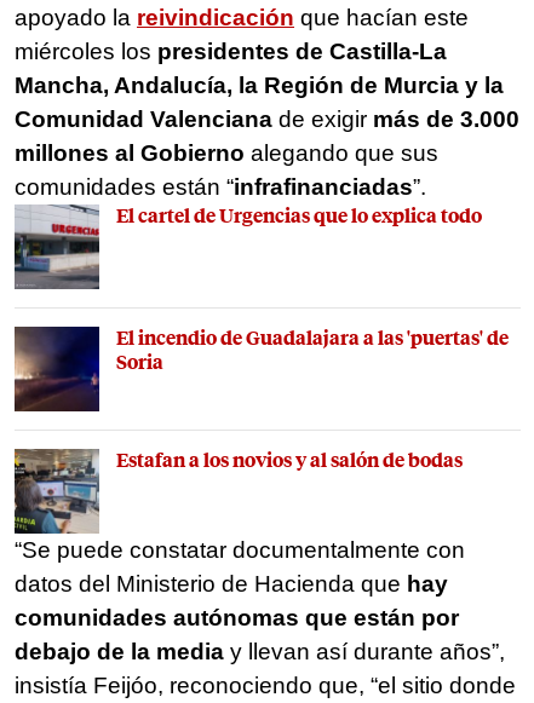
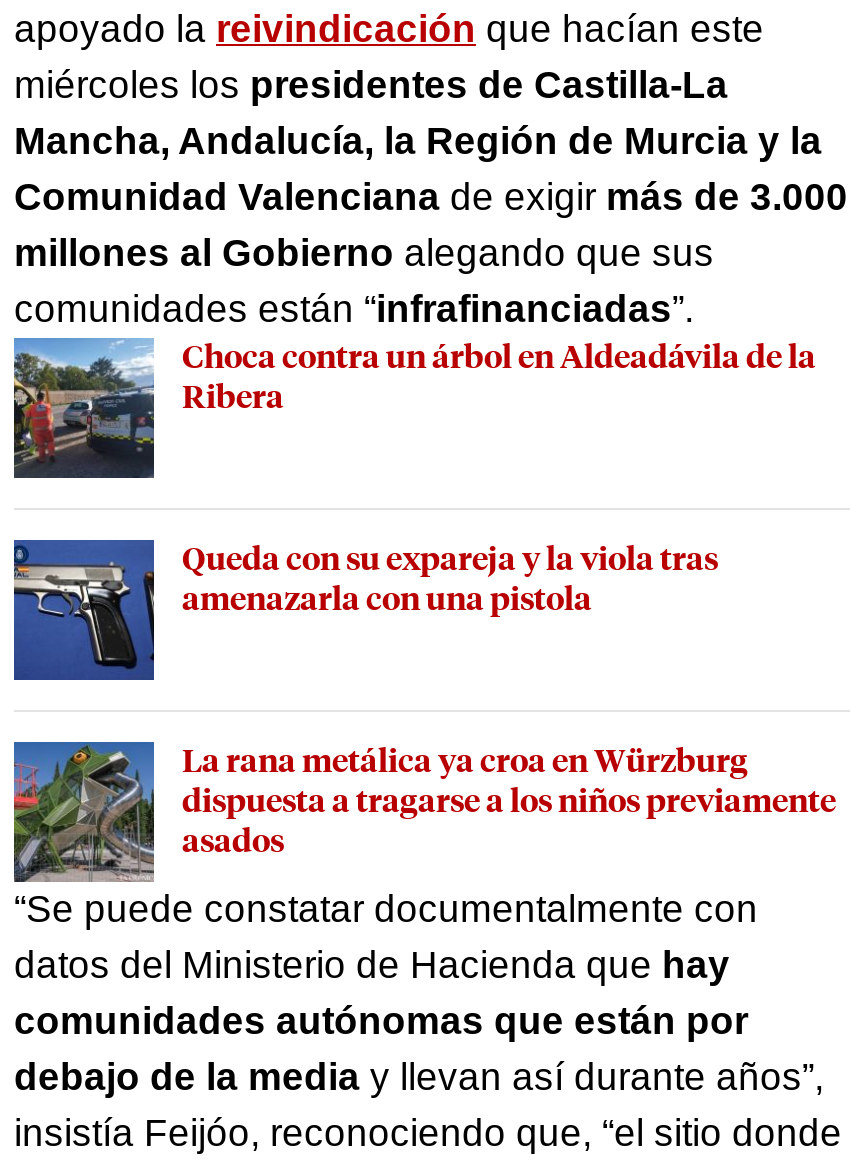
- [image]
- El cartel de Urgencias que lo explica todo
+ [image]
+ Choca contra un árbol en Aldeadávila de la
+ Ribera

- [image]
- El incendio de Guadalajara a las 'puertas' de
- Soria
+ [image]
+ Queda con su expareja y la viola tras
+ amenazarla con una pistola

- [image]
- Estafan a los novios y al salón de bodas
+ [image]
+ La rana metálica ya croa en Würzburg
+ dispuesta a tragarse a los niños previamente
+ asados
